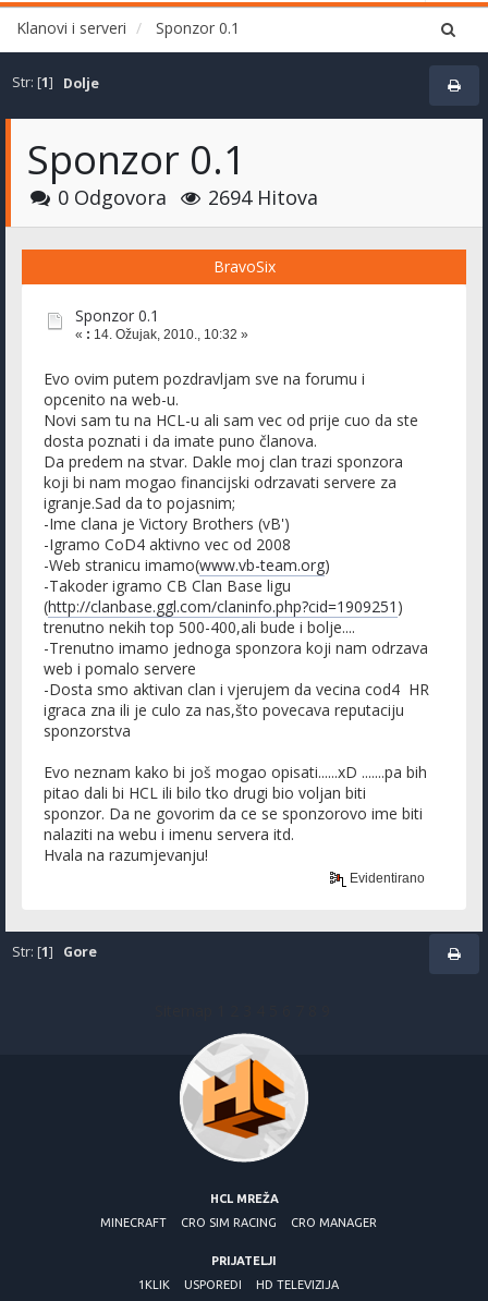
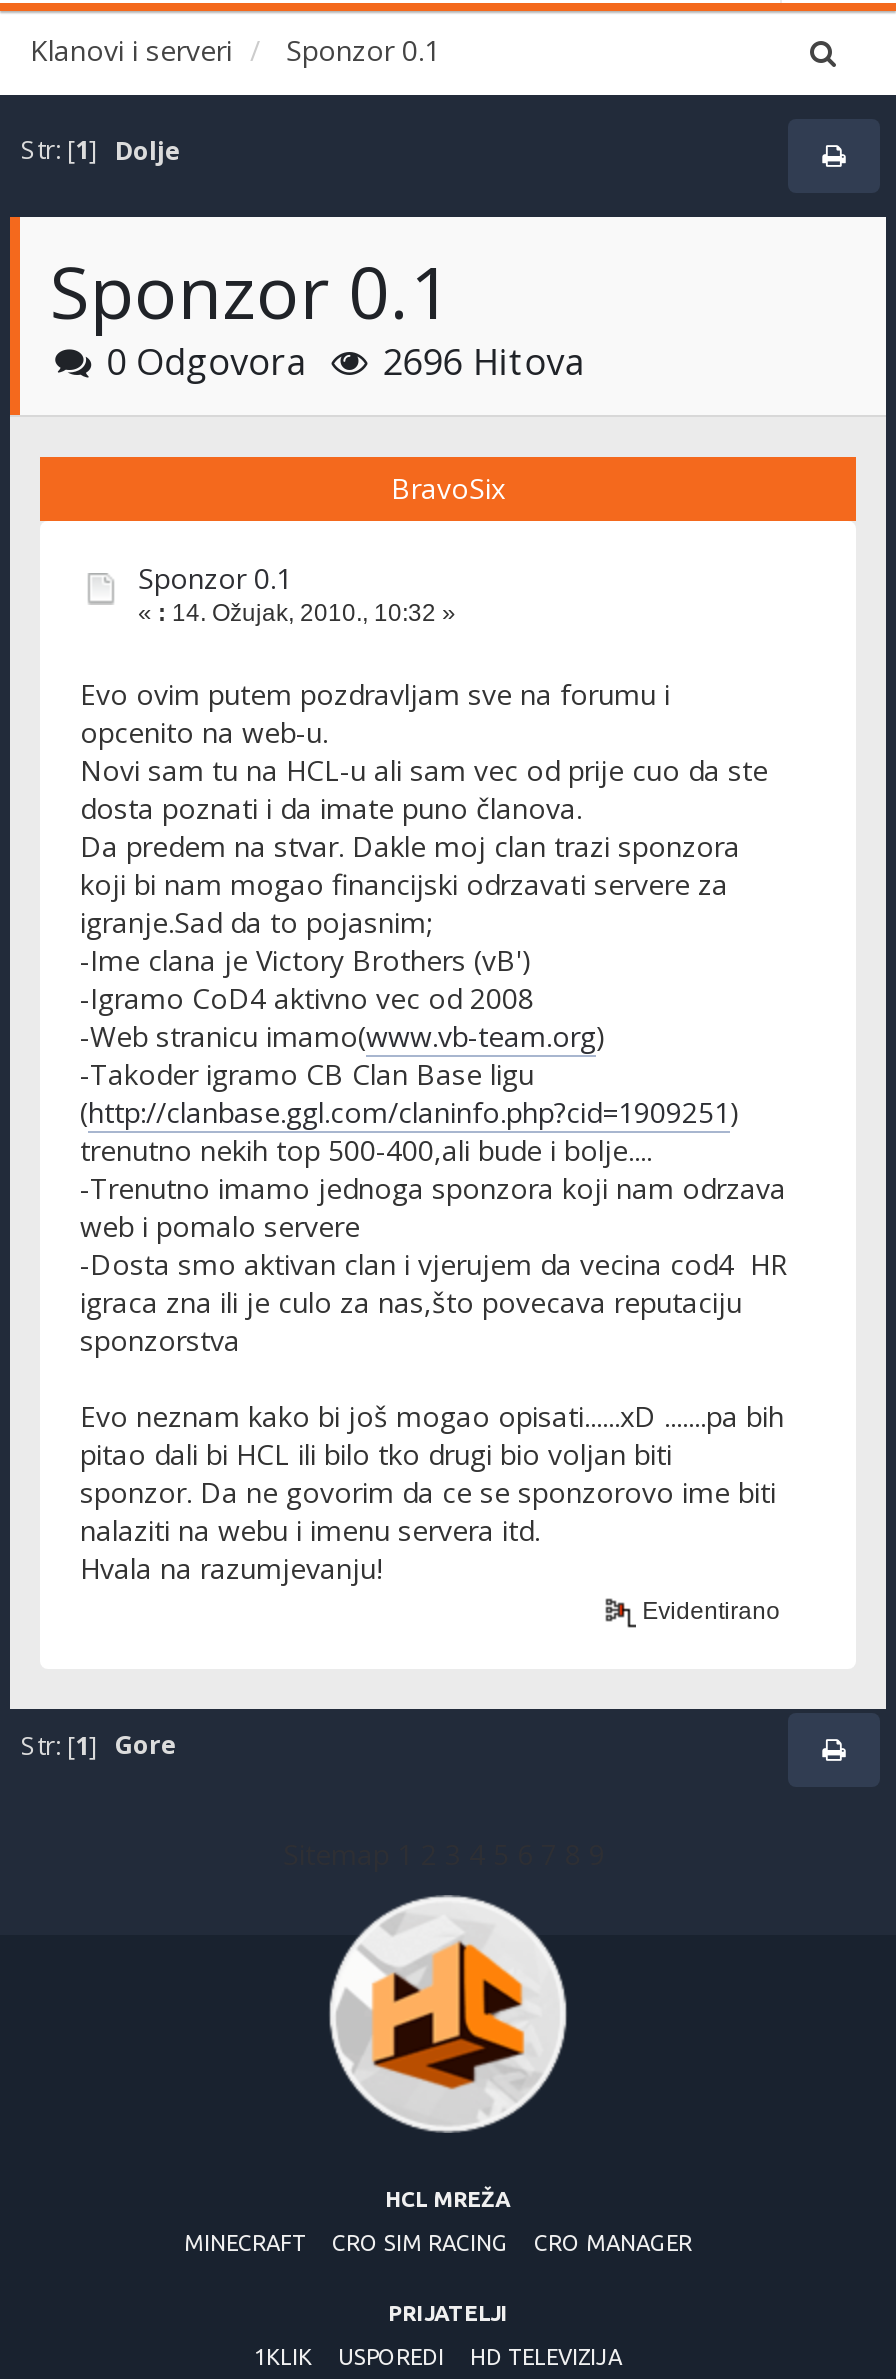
- 0 Odgovora 2694 Hitova
+ 0 Odgovora 2696 Hitova
